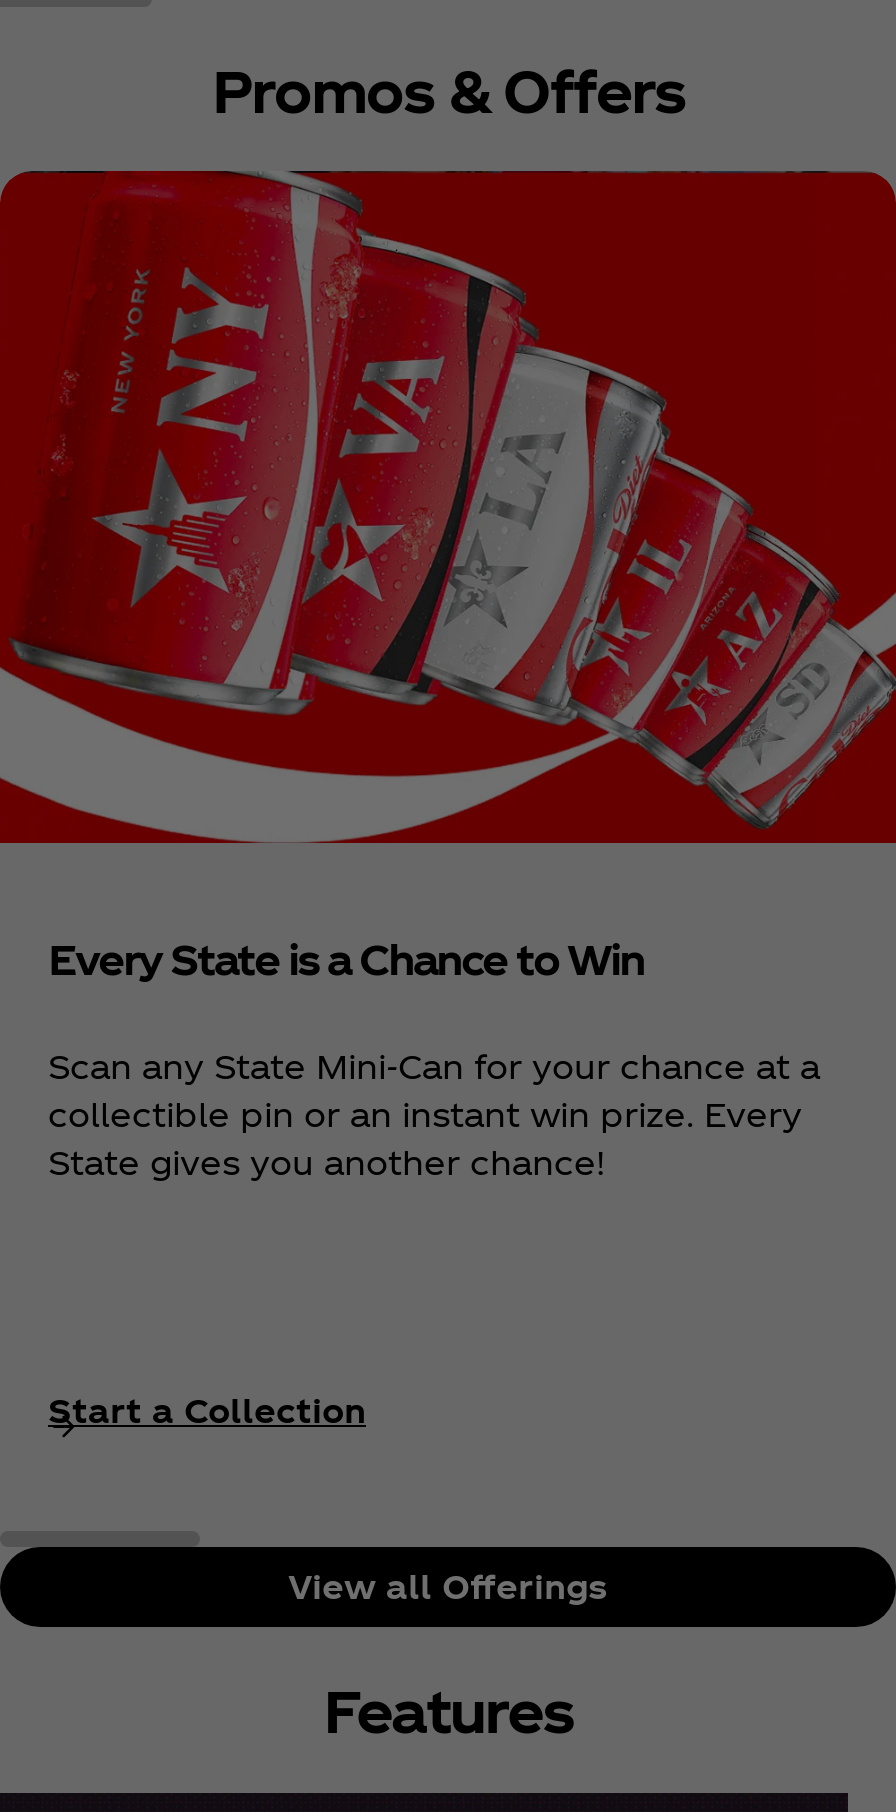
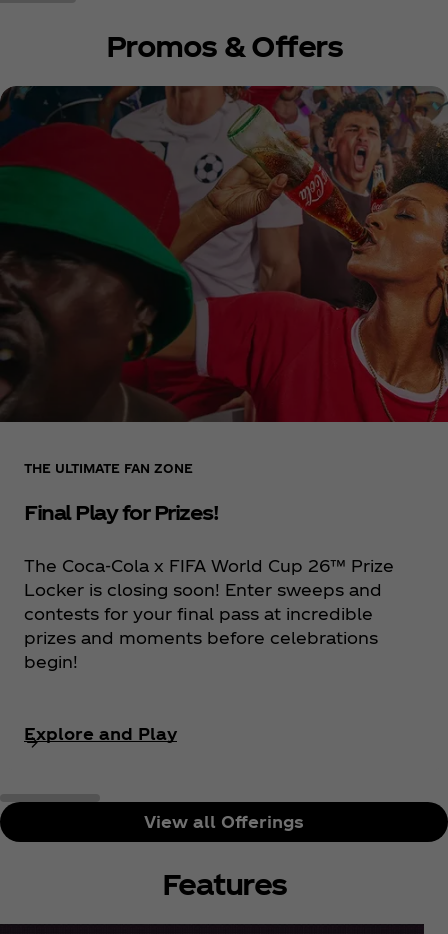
- [image]
+ [image]

- Every State is a Chance to Win
- Scan any State Mini-Can for your chance at a
- collectible pin or an instant win prize. Every
- State gives you another chance!
+ THE ULTIMATE FAN ZONE
+ Final Play for Prizes!
+ The Coca‑Cola x FIFA World Cup 26™ Prize
+ Locker is closing soon! Enter sweeps and
+ contests for your final pass at incredible
+ prizes and moments before celebrations
+ begin!

- Start a Collection
+ Explore and Play
